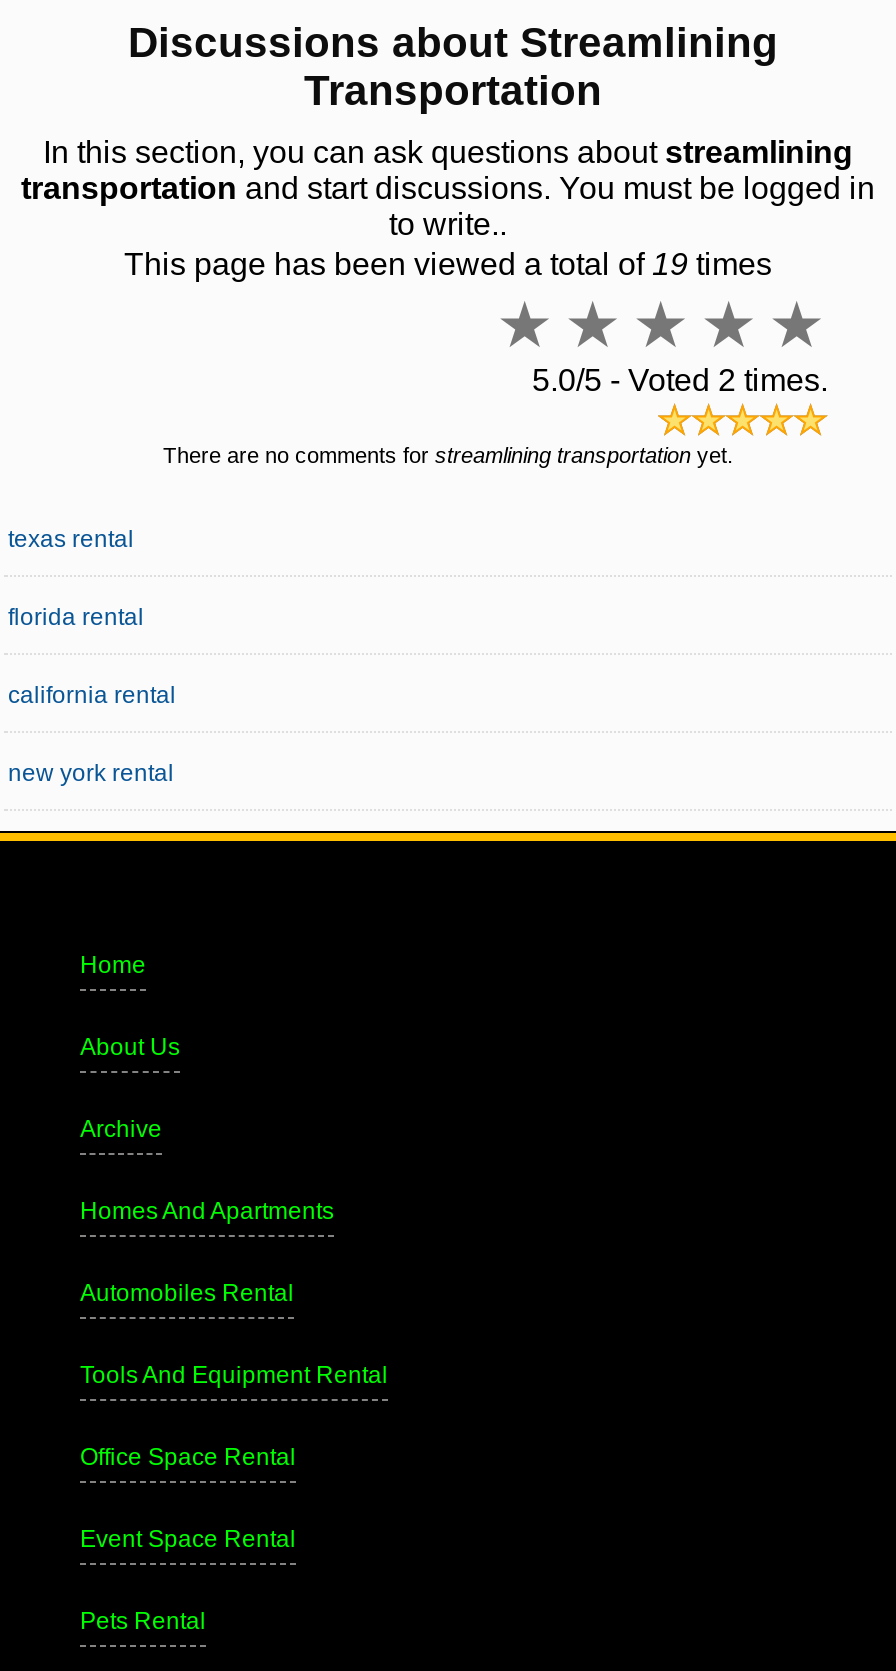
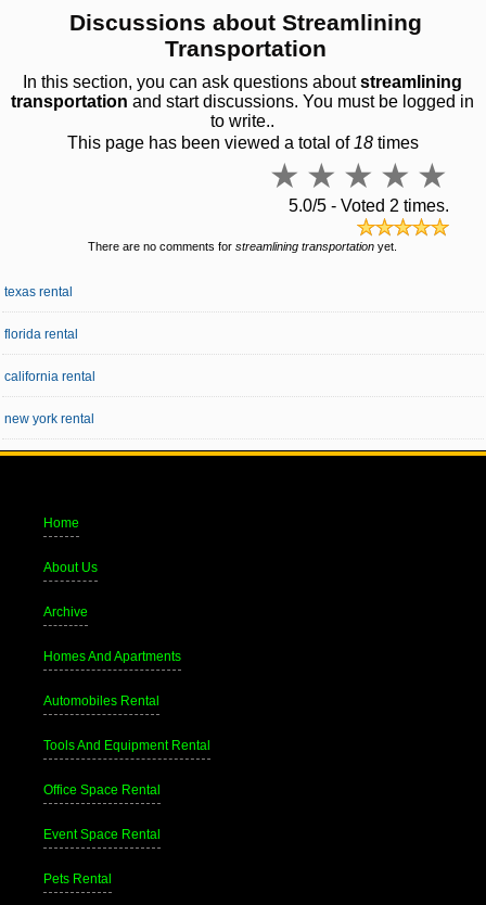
- This page has been viewed a total of 19 times
+ This page has been viewed a total of 18 times
